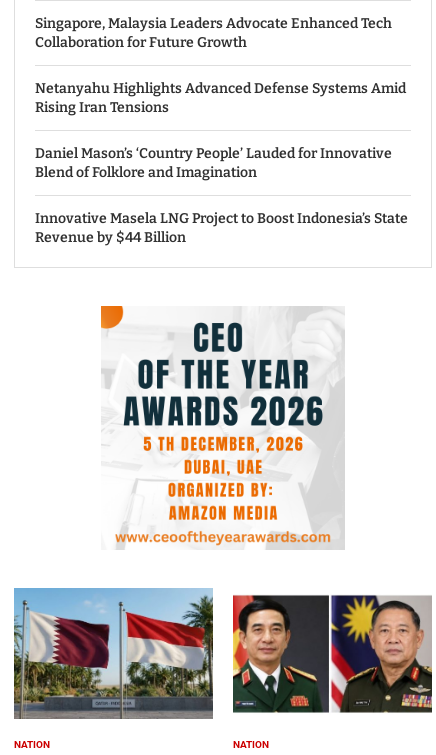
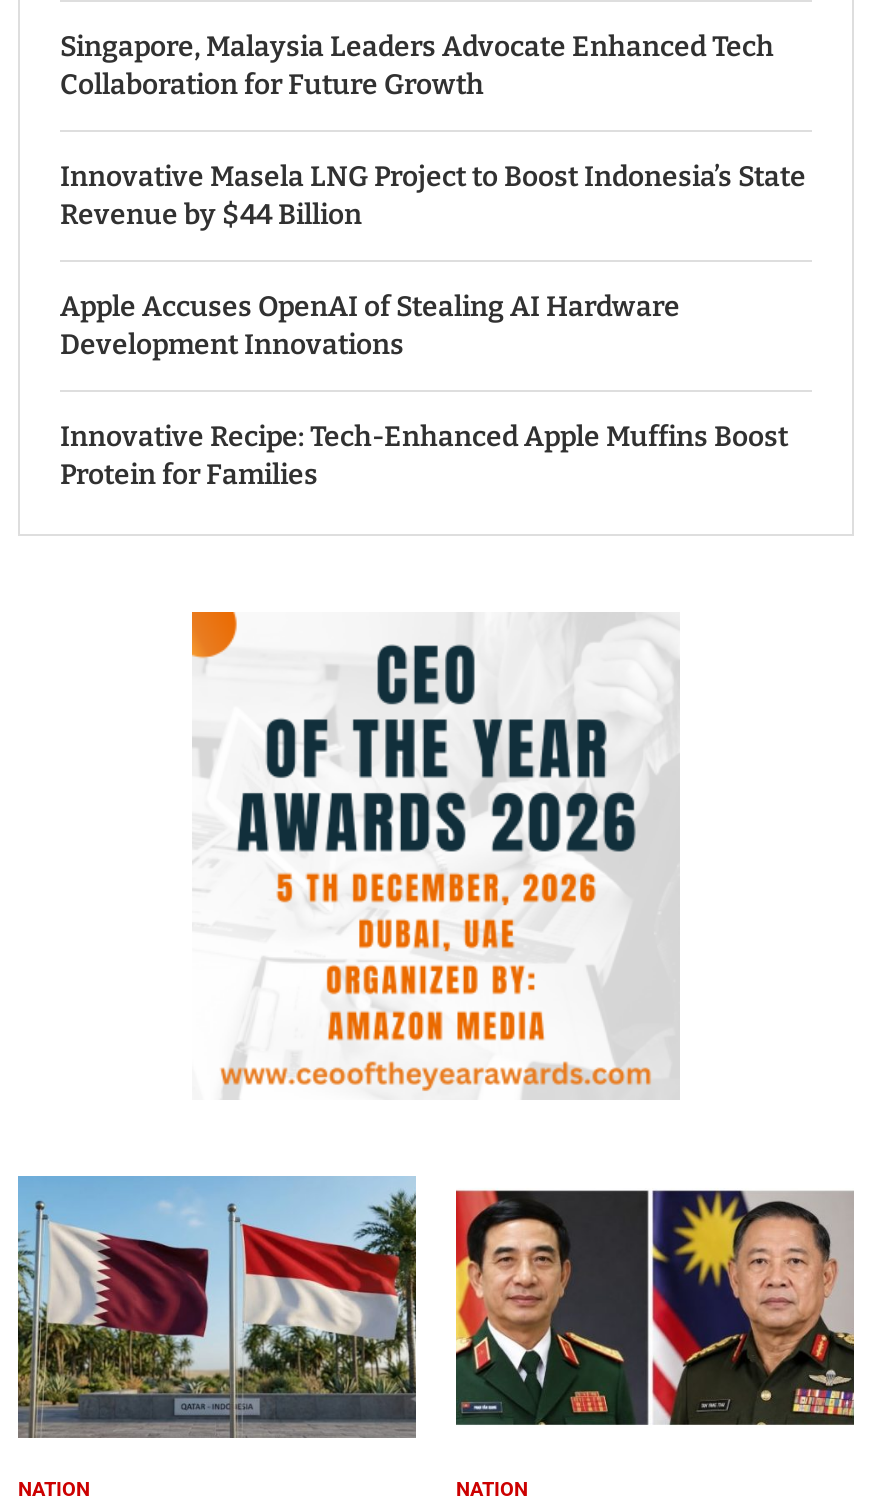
- Netanyahu Highlights Advanced Defense Systems Amid
- Rising Iran Tensions
- Daniel Mason’s ‘Country People’ Lauded for Innovative
- Blend of Folklore and Imagination

moved up: Innovative Masela LNG Project to Boost Indonesia’s State | Revenue by $44 Billion

+ Apple Accuses OpenAI of Stealing AI Hardware
+ Development Innovations
+ Innovative Recipe: Tech-Enhanced Apple Muffins Boost
+ Protein for Families
